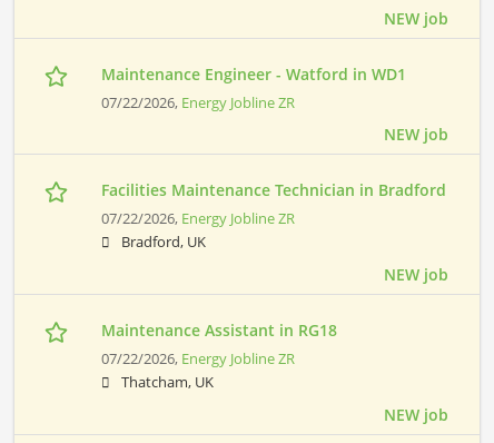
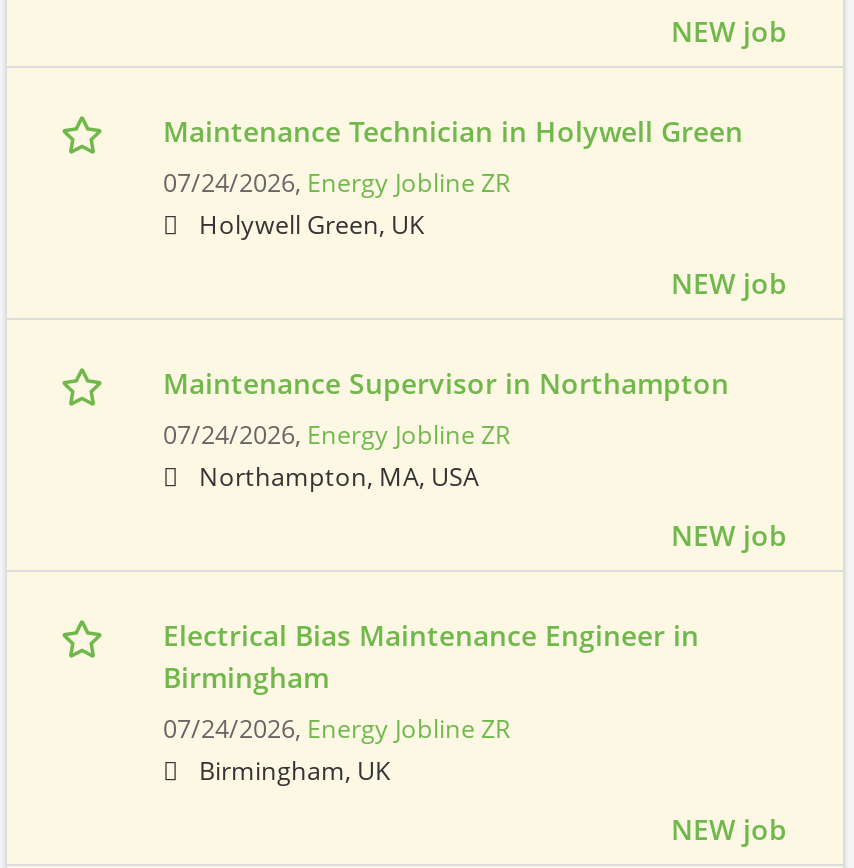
- Maintenance Engineer - Watford in WD1
- 07/22/2026, Energy Jobline ZR
+ Maintenance Technician in Holywell Green
+ 07/24/2026, Energy Jobline ZR
+ Holywell Green, UK

- Facilities Maintenance Technician in Bradford
- 07/22/2026, Energy Jobline ZR
- Bradford, UK
+ Maintenance Supervisor in Northampton
+ 07/24/2026, Energy Jobline ZR
+ Northampton, MA, USA

- Maintenance Assistant in RG18
- 07/22/2026, Energy Jobline ZR
- Thatcham, UK
+ Electrical Bias Maintenance Engineer in
+ Birmingham
+ 07/24/2026, Energy Jobline ZR
+ Birmingham, UK
